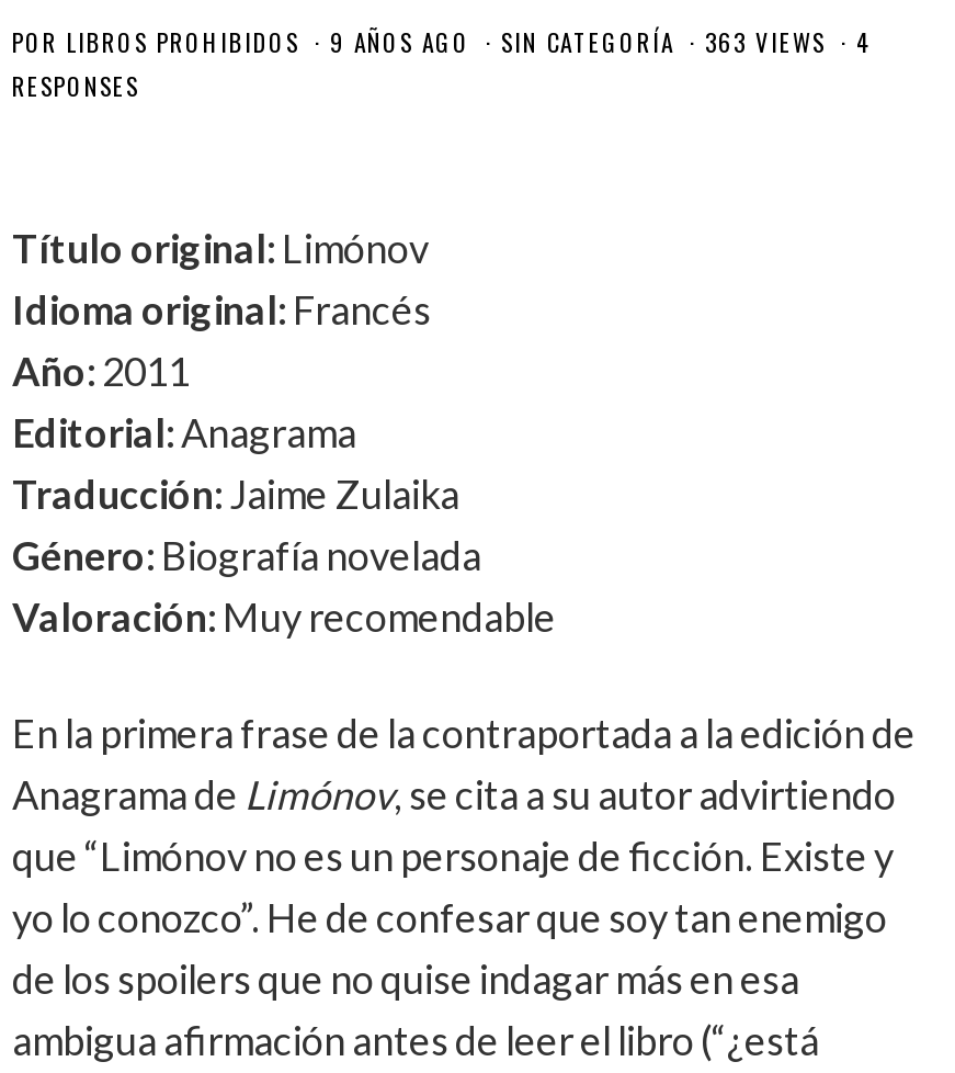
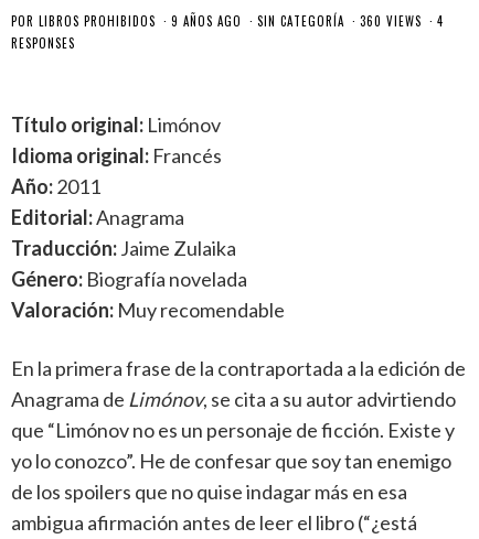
- POR LIBROS PROHIBIDOS 9 AÑOS AGO SIN CATEGORÍA 363 VIEWS 4
+ POR LIBROS PROHIBIDOS 9 AÑOS AGO SIN CATEGORÍA 360 VIEWS 4
